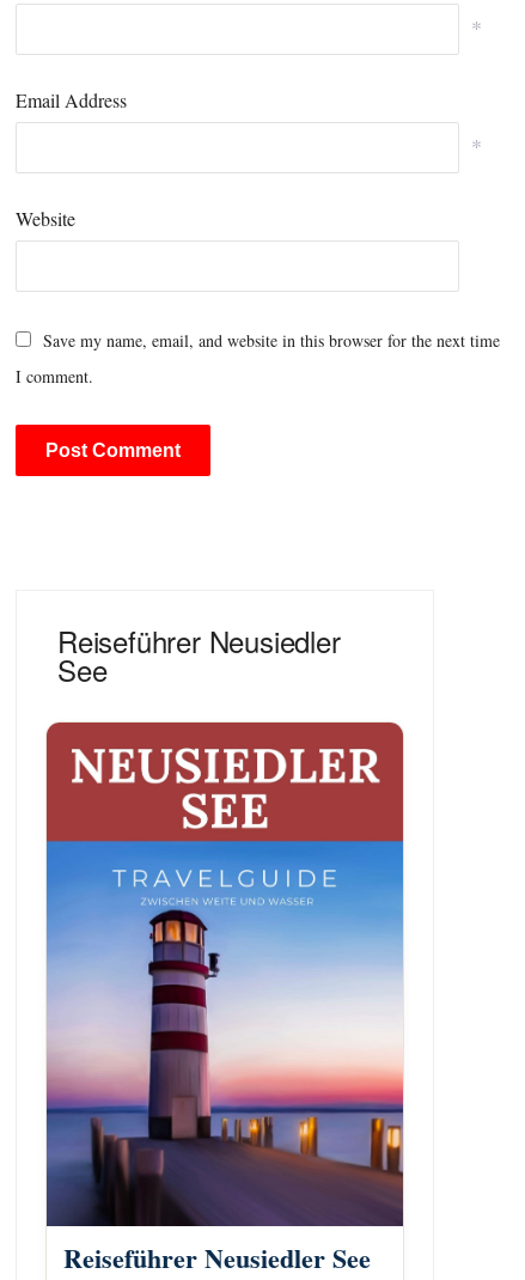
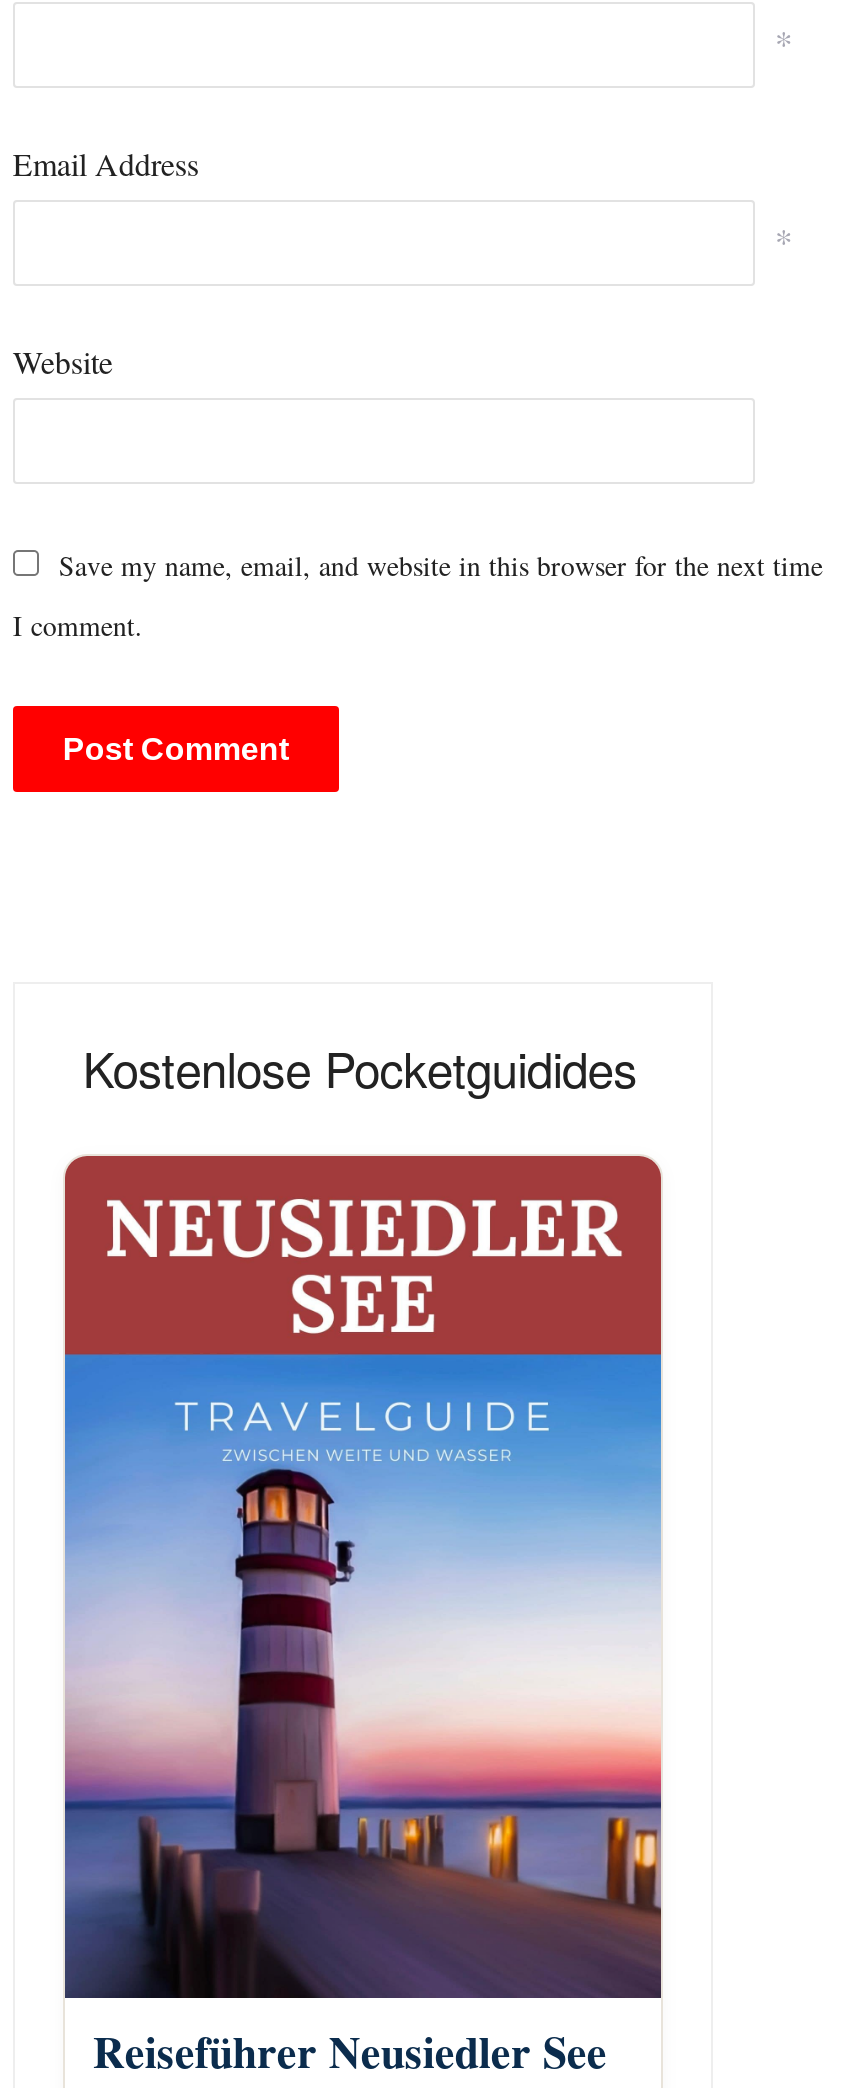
- Reiseführer Neusiedler
- See
+ Kostenlose Pocketguidides
